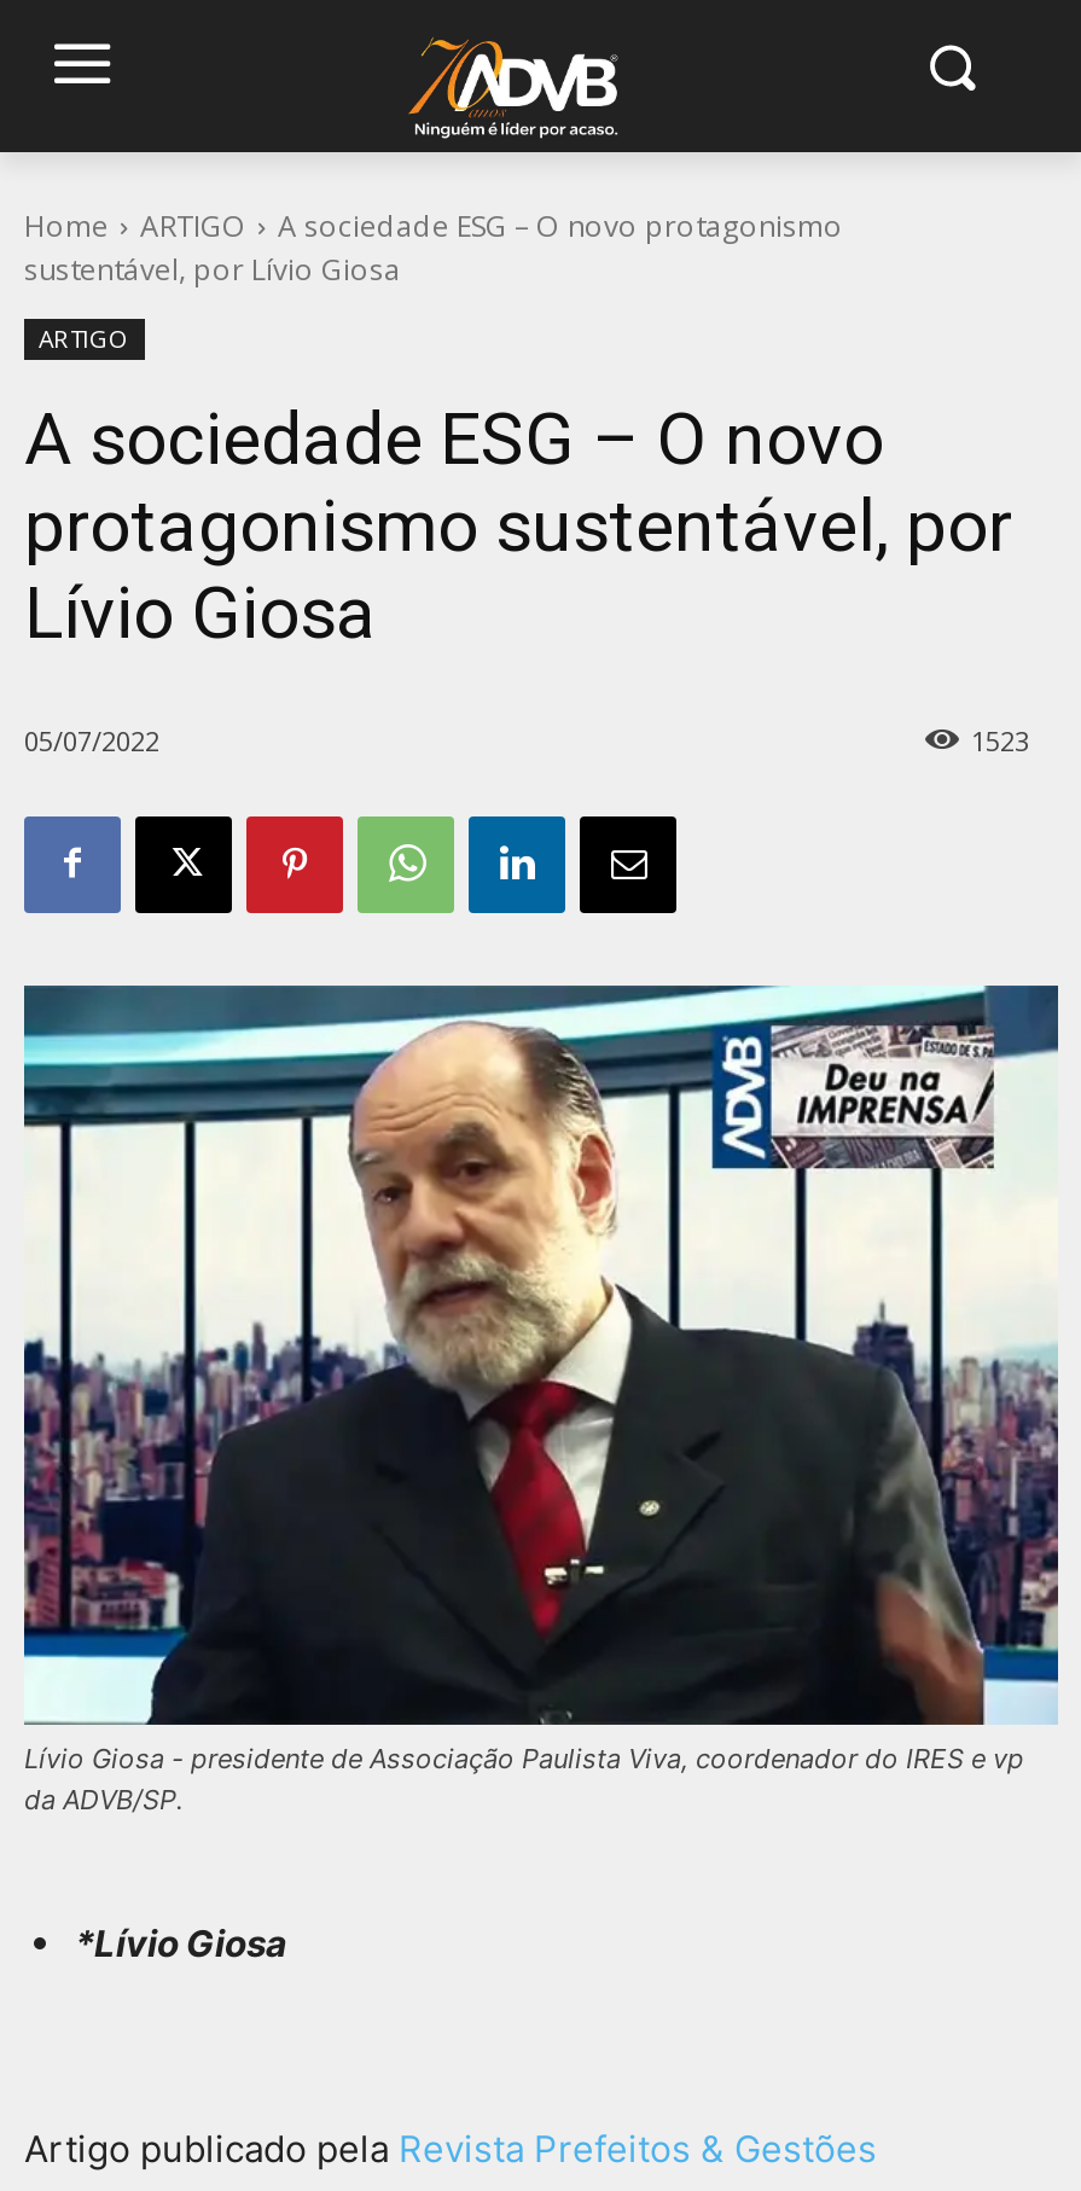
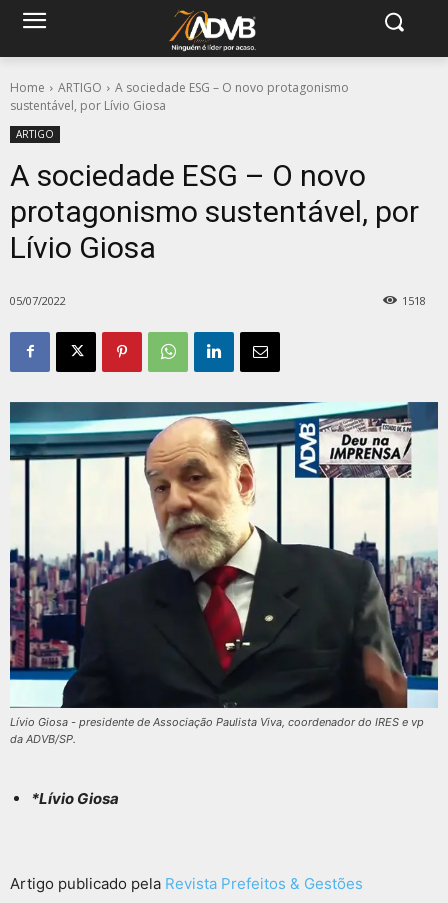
- 1523
+ 1518
